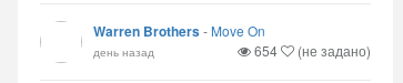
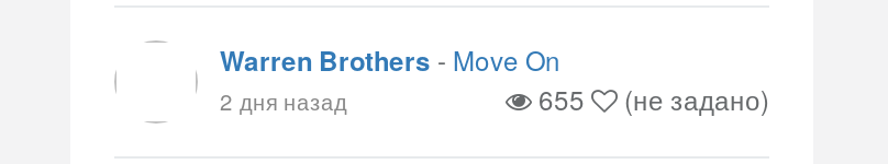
- день назад
- 654
+ 2 дня назад
+ 655
